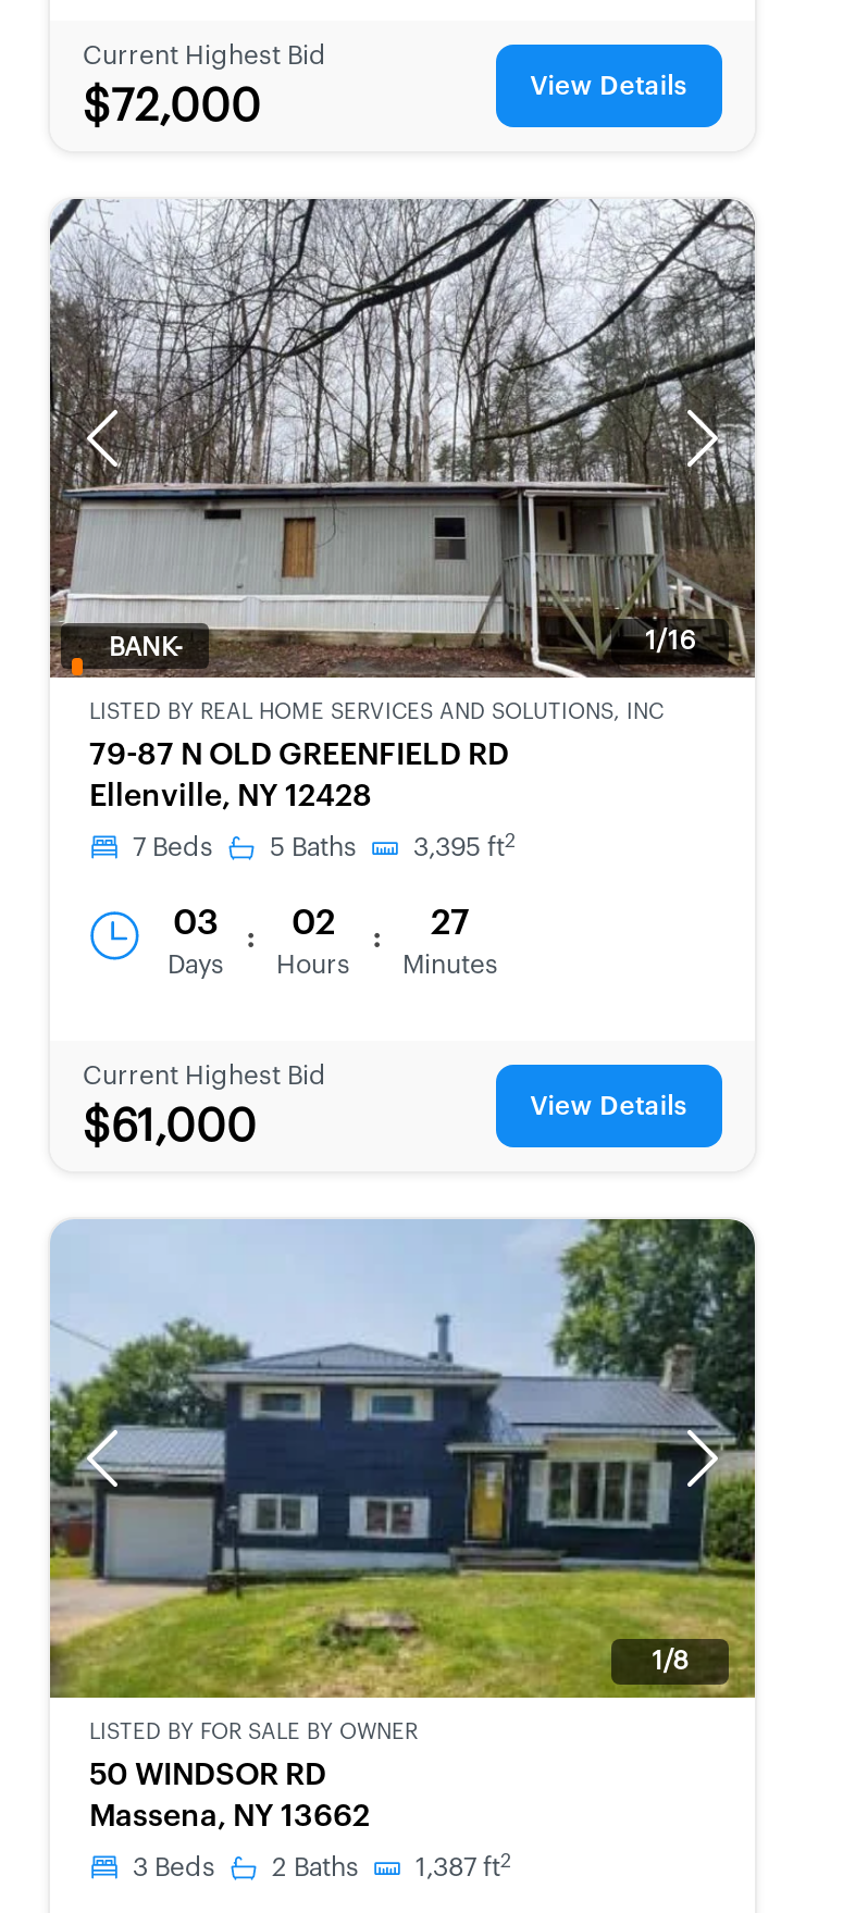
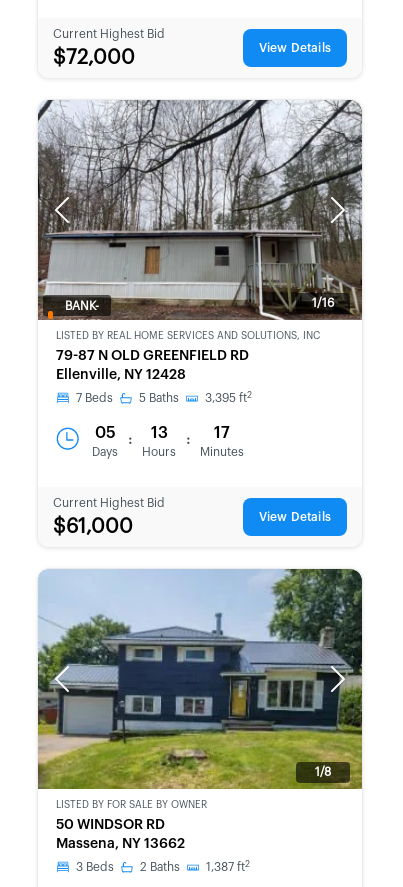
- 03
+ 05

- 02
+ 13

- 27
+ 17
